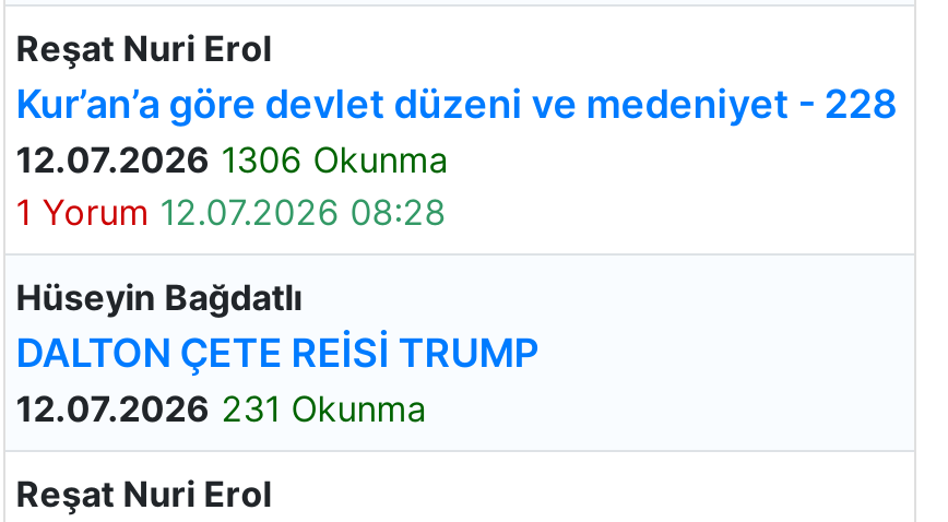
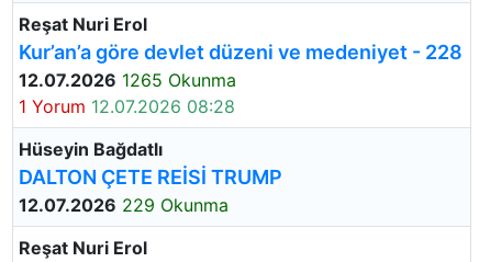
- 12.07.2026 1306 Okunma
+ 12.07.2026 1265 Okunma

- 12.07.2026 231 Okunma
+ 12.07.2026 229 Okunma
